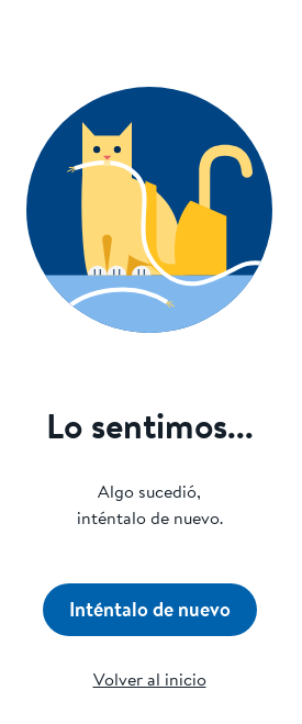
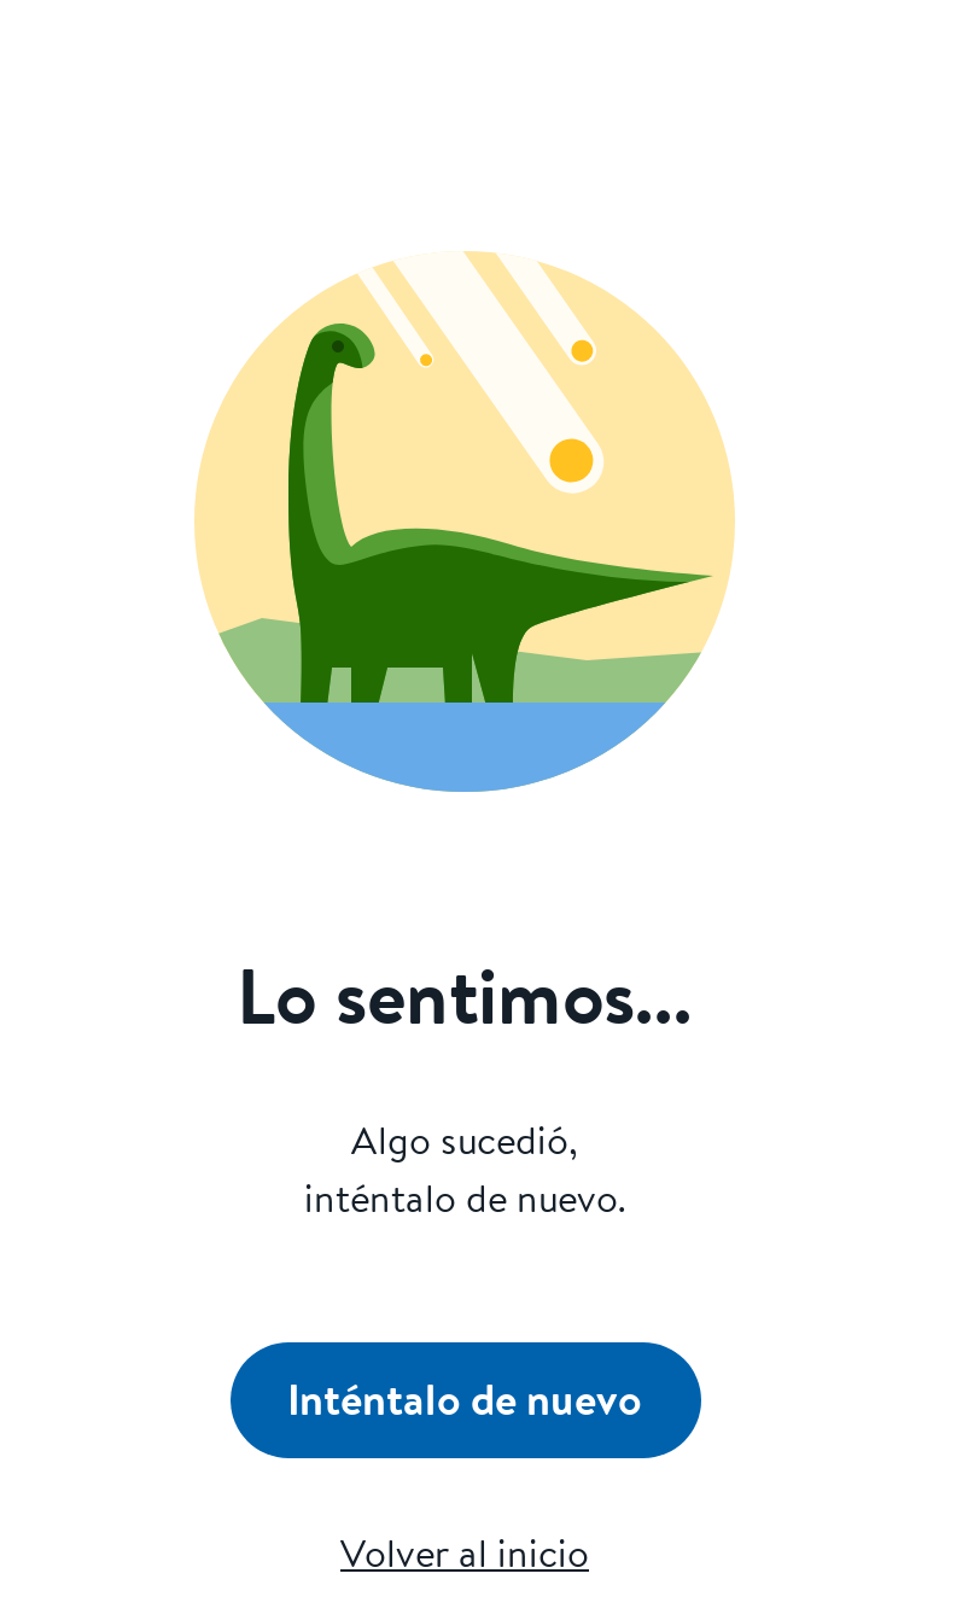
- [image]
+ [image]
